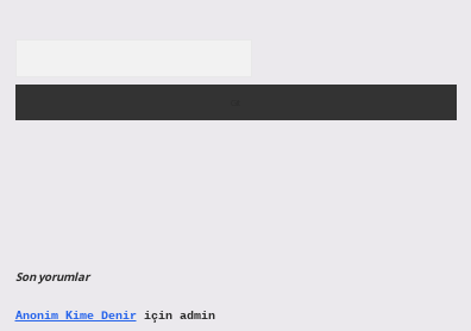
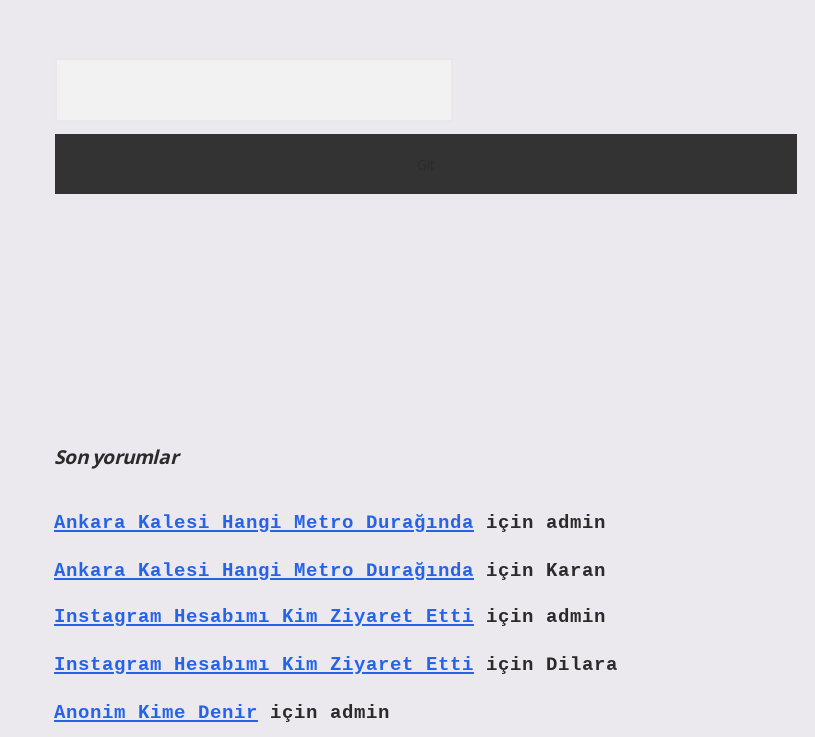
+ Ankara Kalesi Hangi Metro Durağında için admin
+ Ankara Kalesi Hangi Metro Durağında için Karan
+ Instagram Hesabımı Kim Ziyaret Etti için admin
+ Instagram Hesabımı Kim Ziyaret Etti için Dilara
